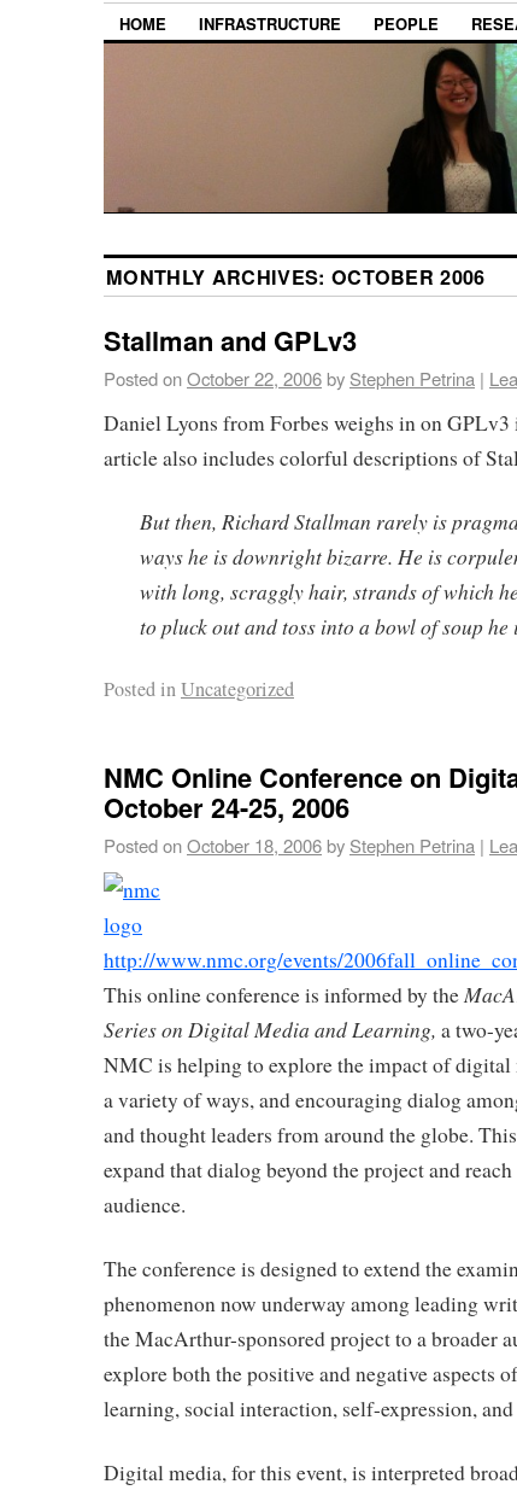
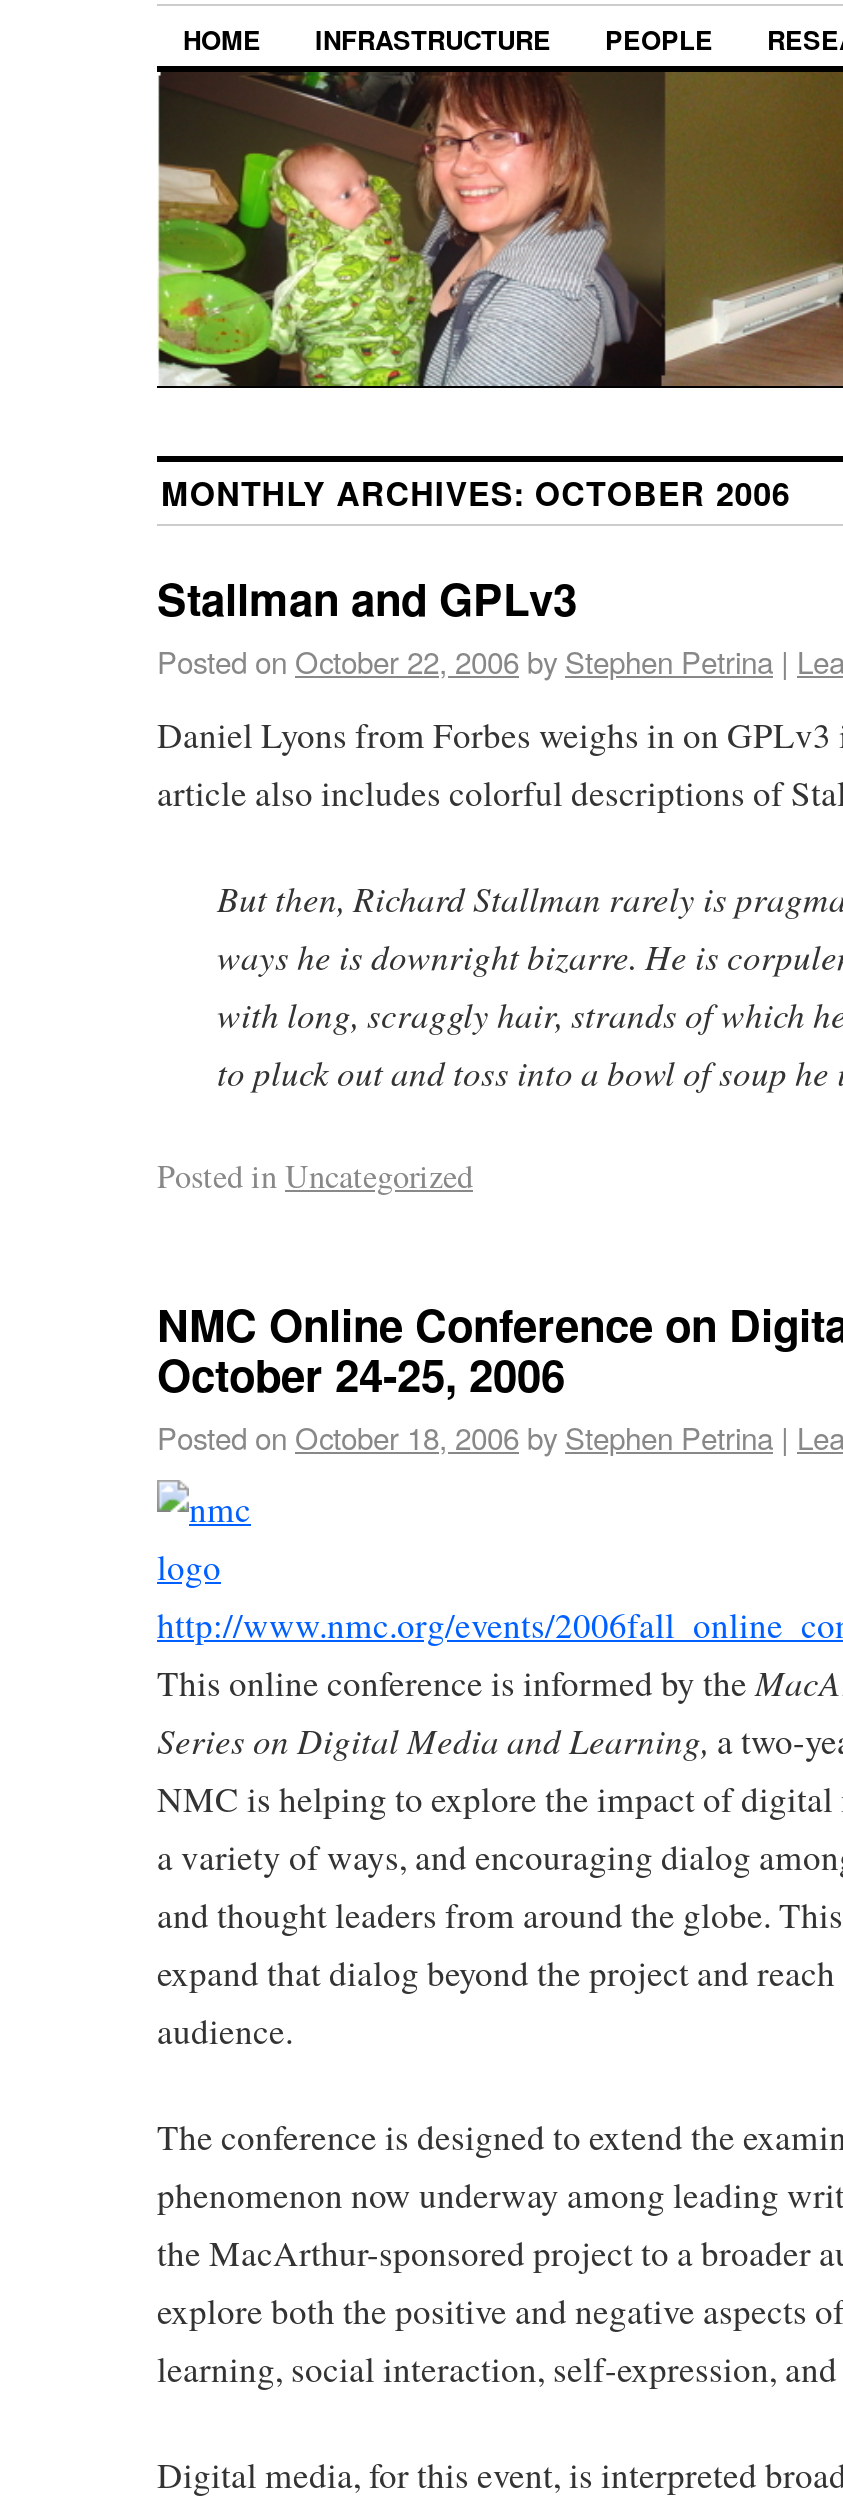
- [image]
+ [image]
